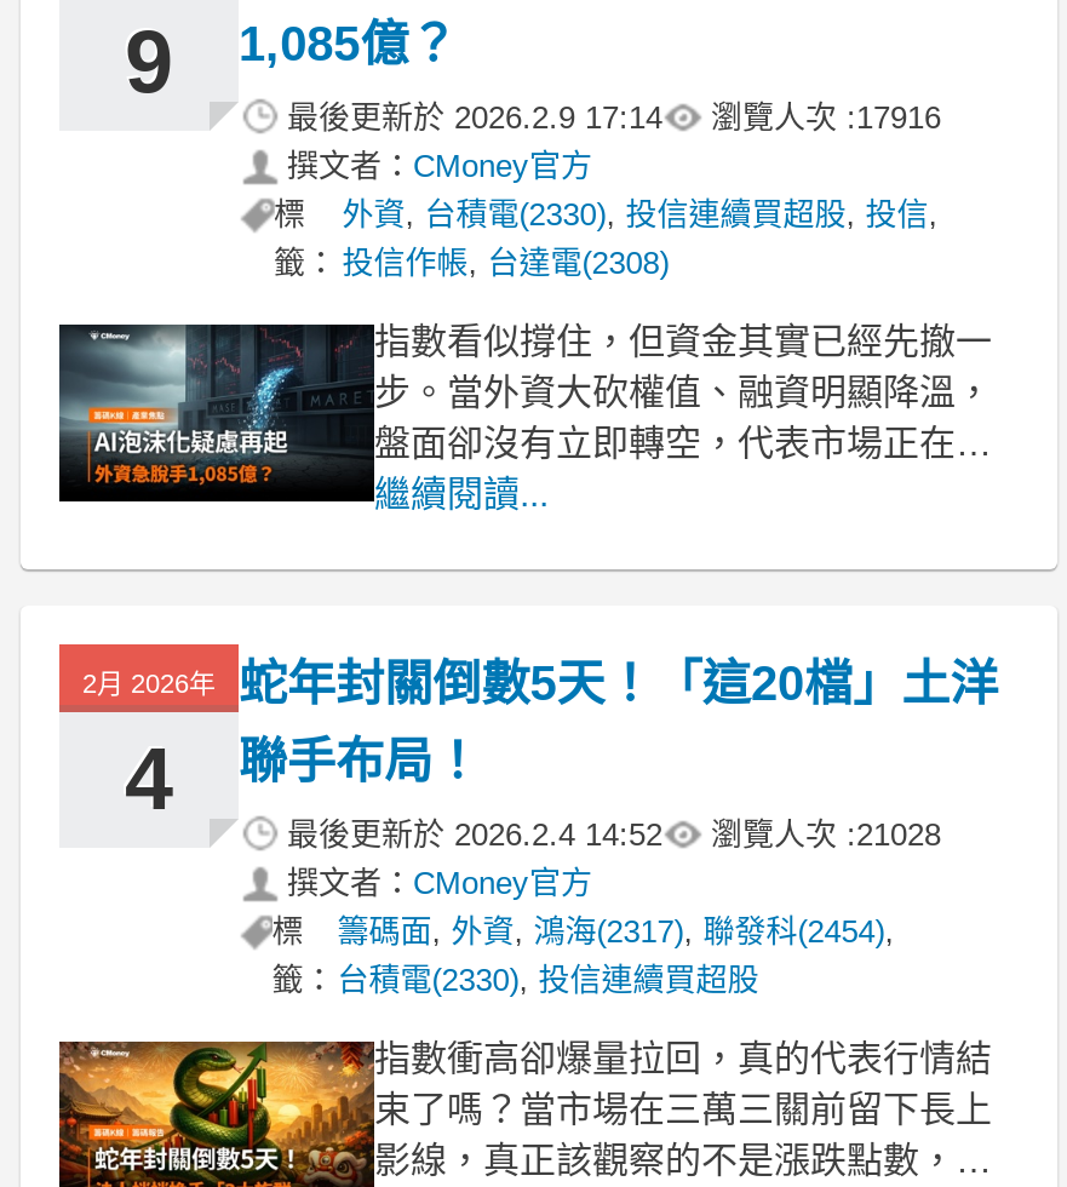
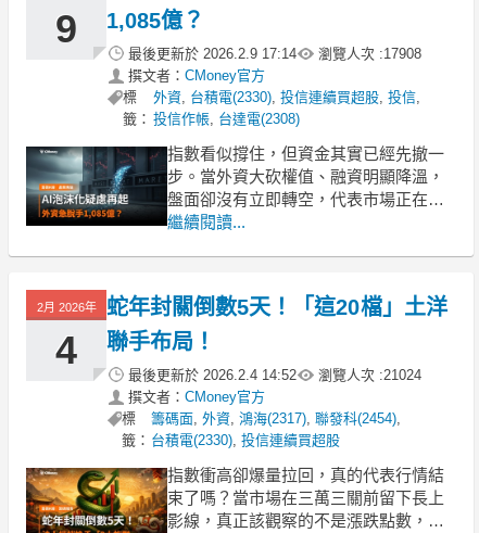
- 最後更新於2026.2.9 17:14 瀏覽人次 : 17916
+ 最後更新於2026.2.9 17:14 瀏覽人次 : 17908

- 最後更新於2026.2.4 14:52 瀏覽人次 : 21028
+ 最後更新於2026.2.4 14:52 瀏覽人次 : 21024
